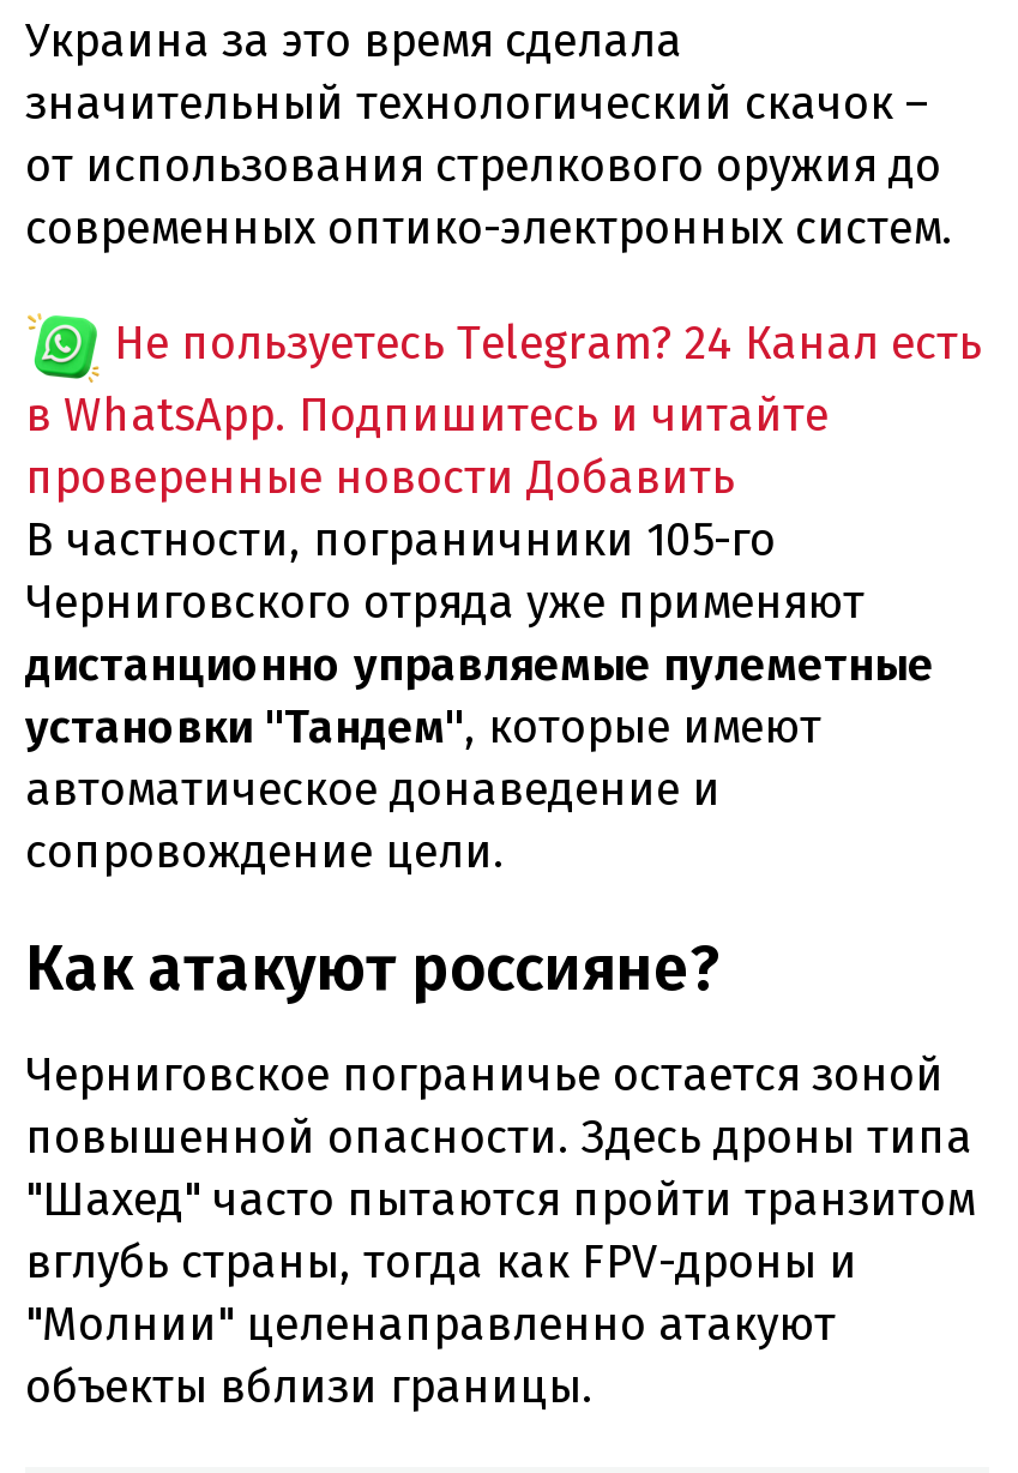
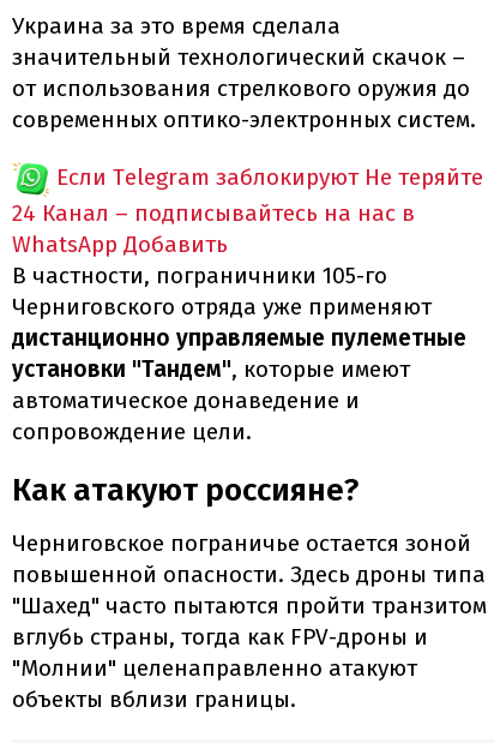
- Не пользуетесь Telegram? 24 Канал есть
- в WhatsApp. Подпишитесь и читайте
- проверенные новости Добавить
+ Если Telegram заблокируют Не теряйте
+ 24 Канал – подписывайтесь на нас в
+ WhatsApp Добавить
